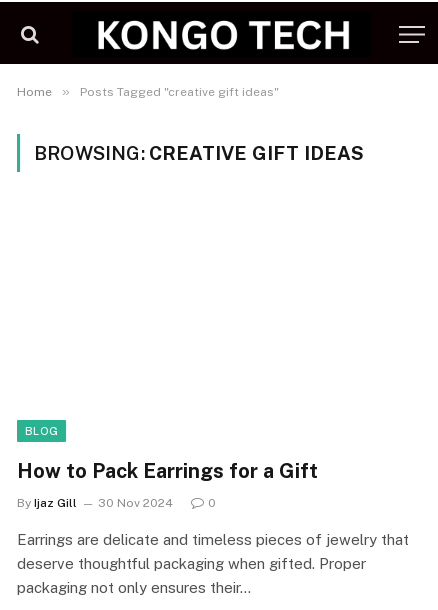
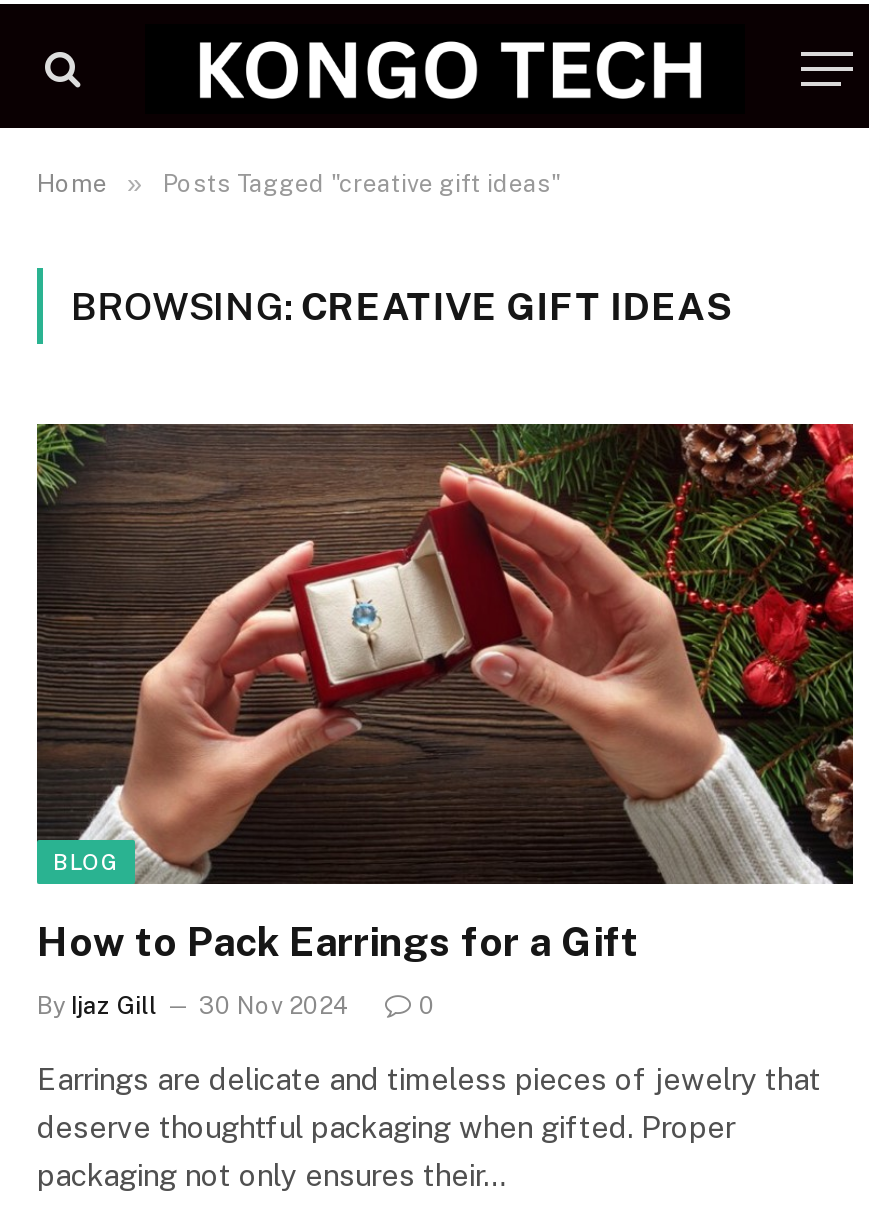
+ [image]
